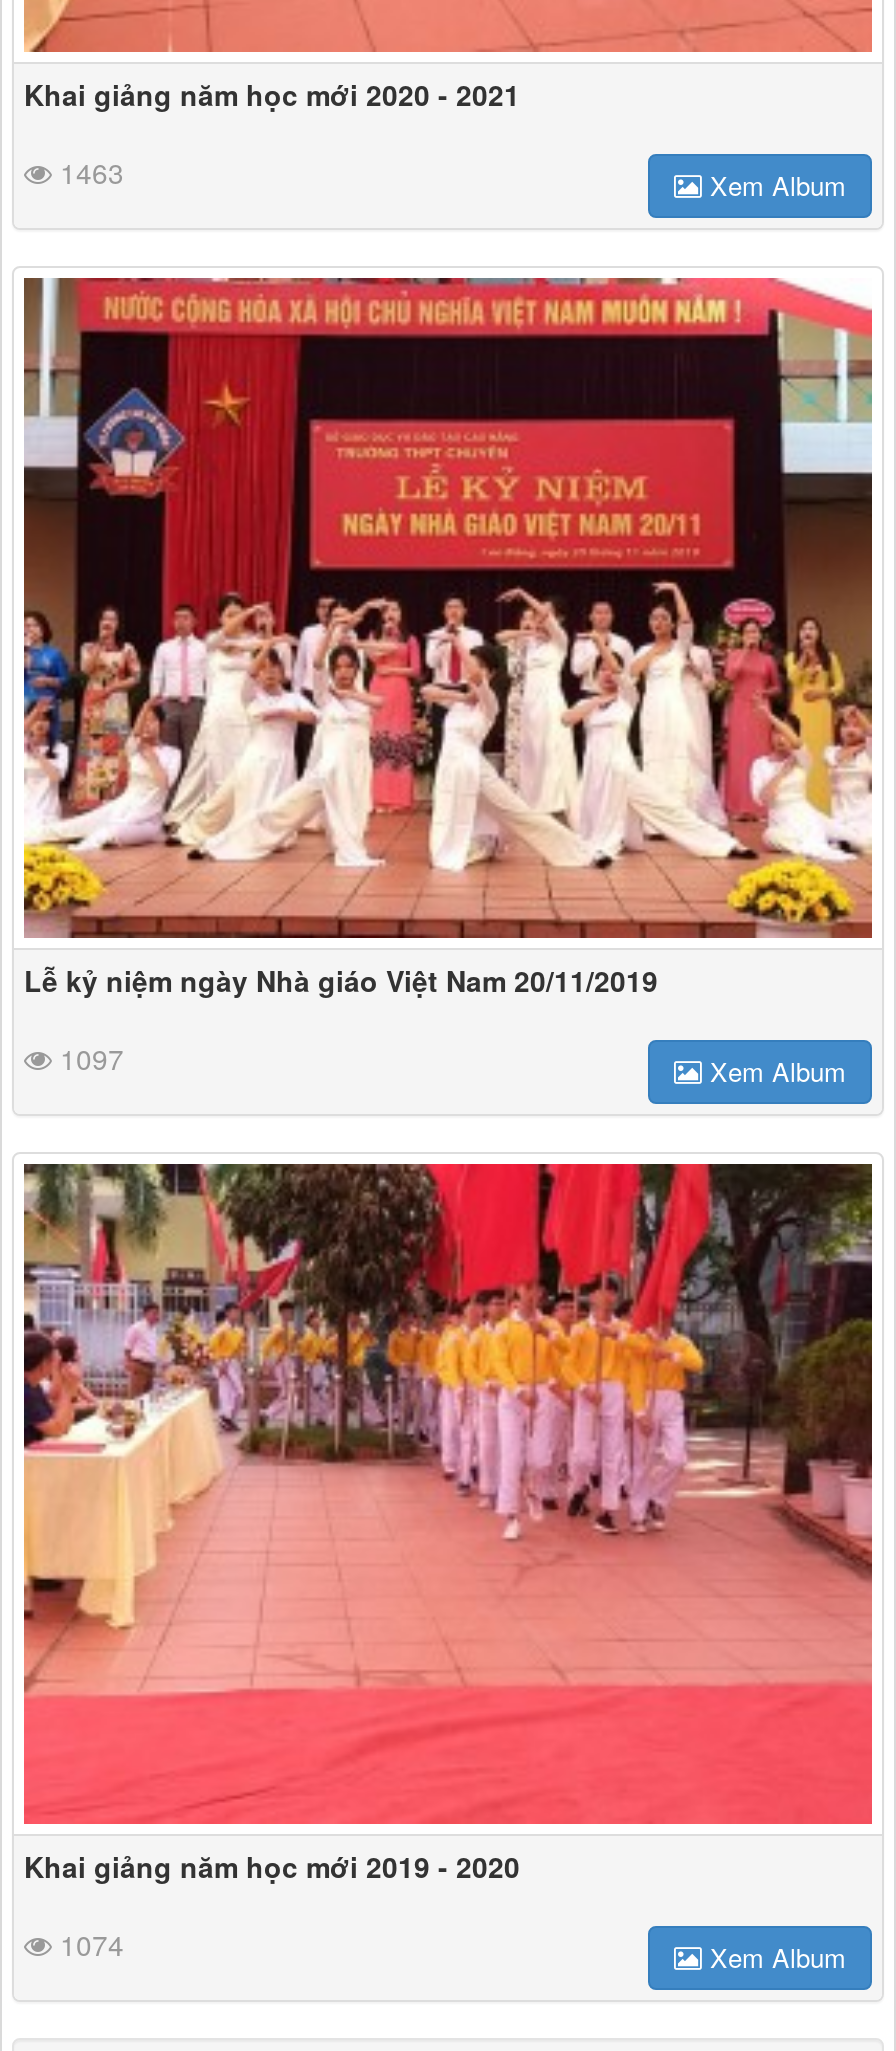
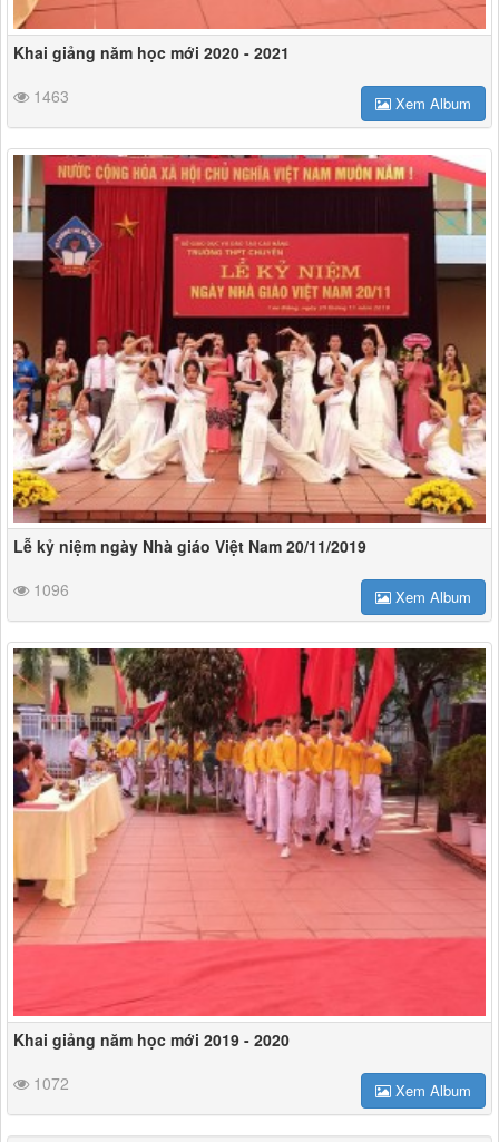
- 1097
+ 1096

- 1074
+ 1072
